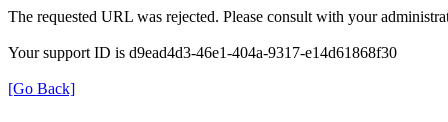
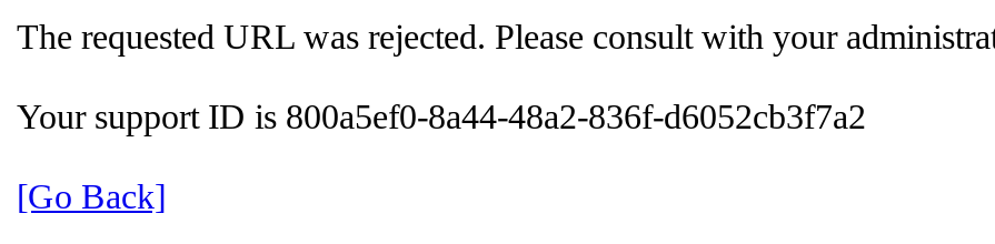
- Your support ID is d9ead4d3-46e1-404a-9317-e14d61868f30
+ Your support ID is 800a5ef0-8a44-48a2-836f-d6052cb3f7a2
